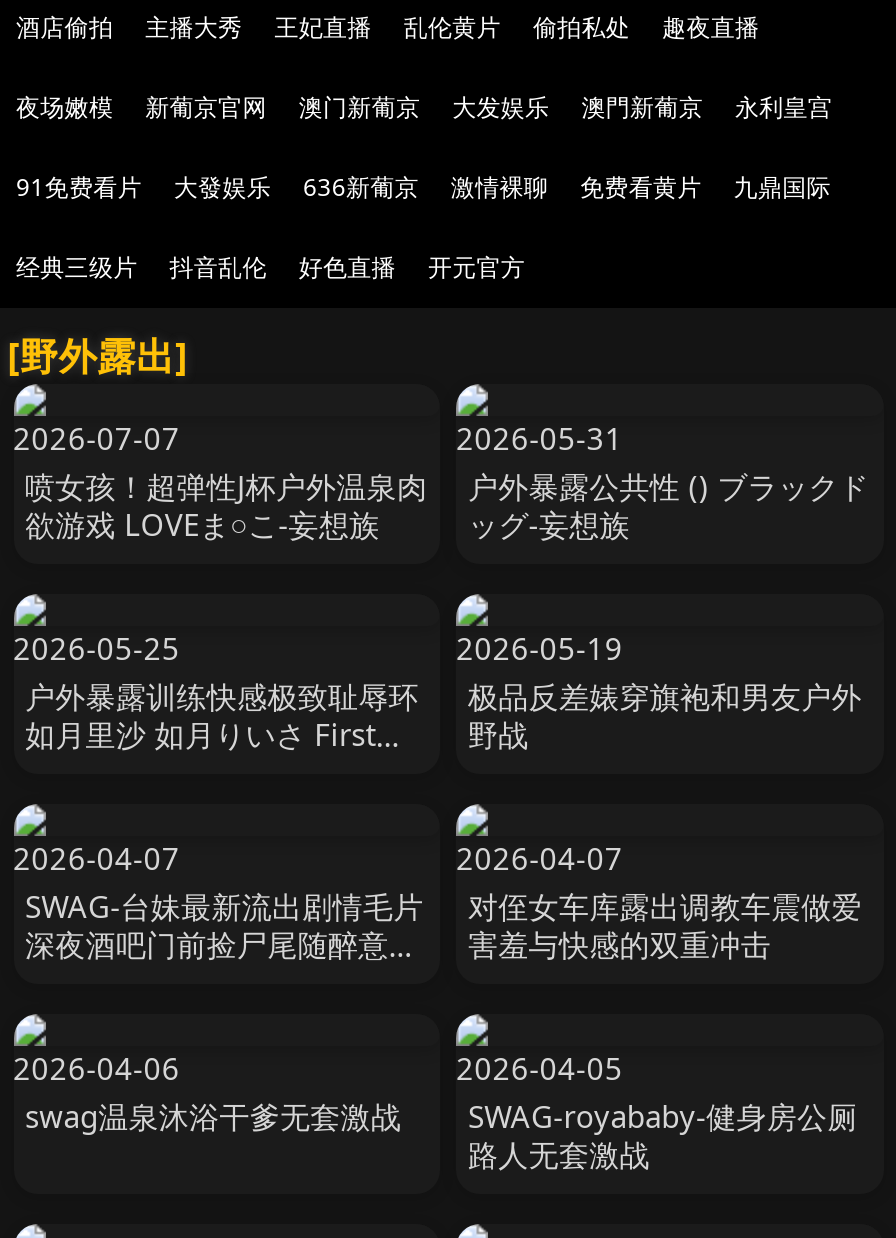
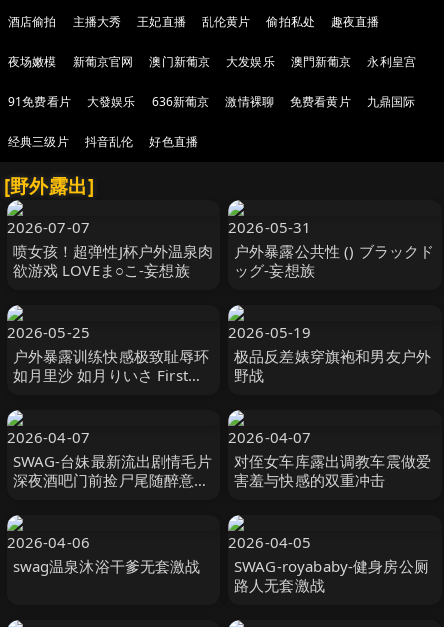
- 开元官方
